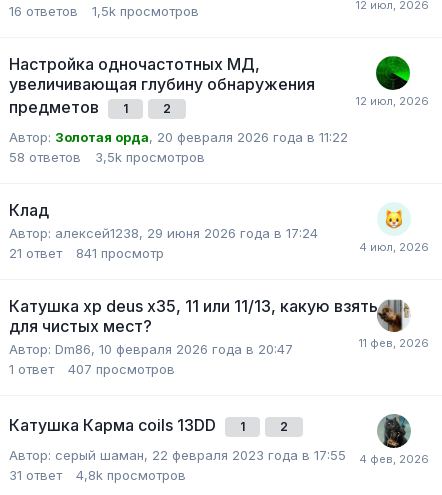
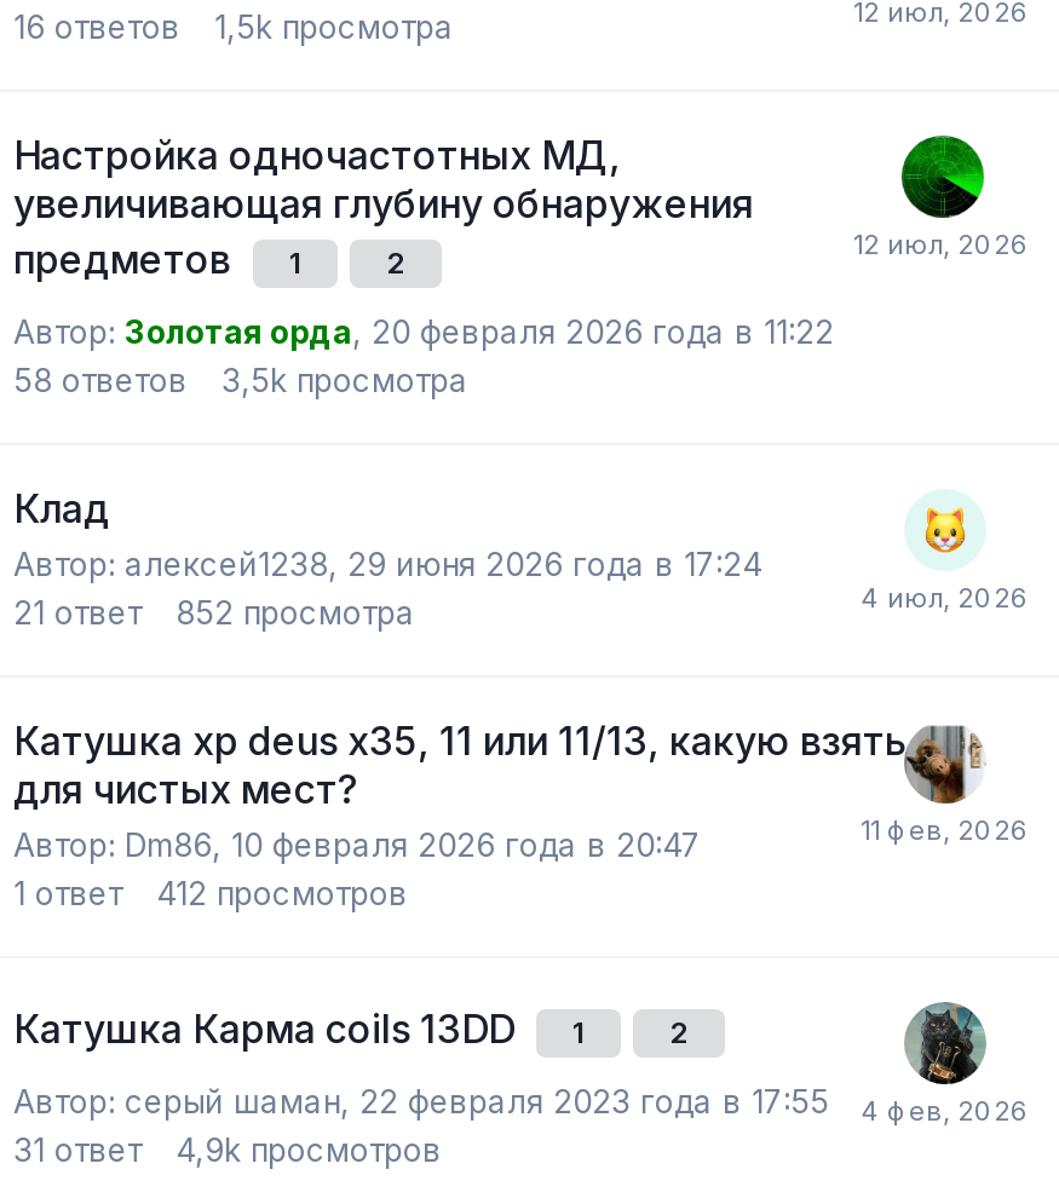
- 16 ответов 1,5k просмотров
+ 16 ответов 1,5k просмотра

- 58 ответов 3,5k просмотров
+ 58 ответов 3,5k просмотра

- 21 ответ 841 просмотр
+ 21 ответ 852 просмотра

- 1 ответ 407 просмотров
+ 1 ответ 412 просмотров

- 31 ответ 4,8k просмотров
+ 31 ответ 4,9k просмотров
